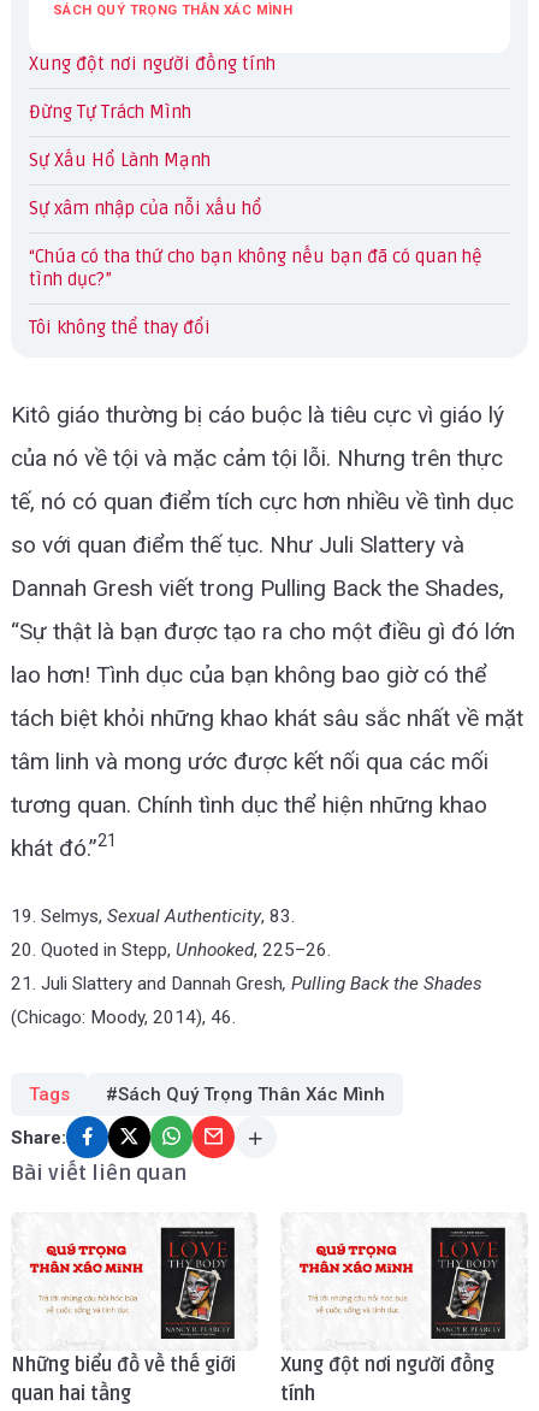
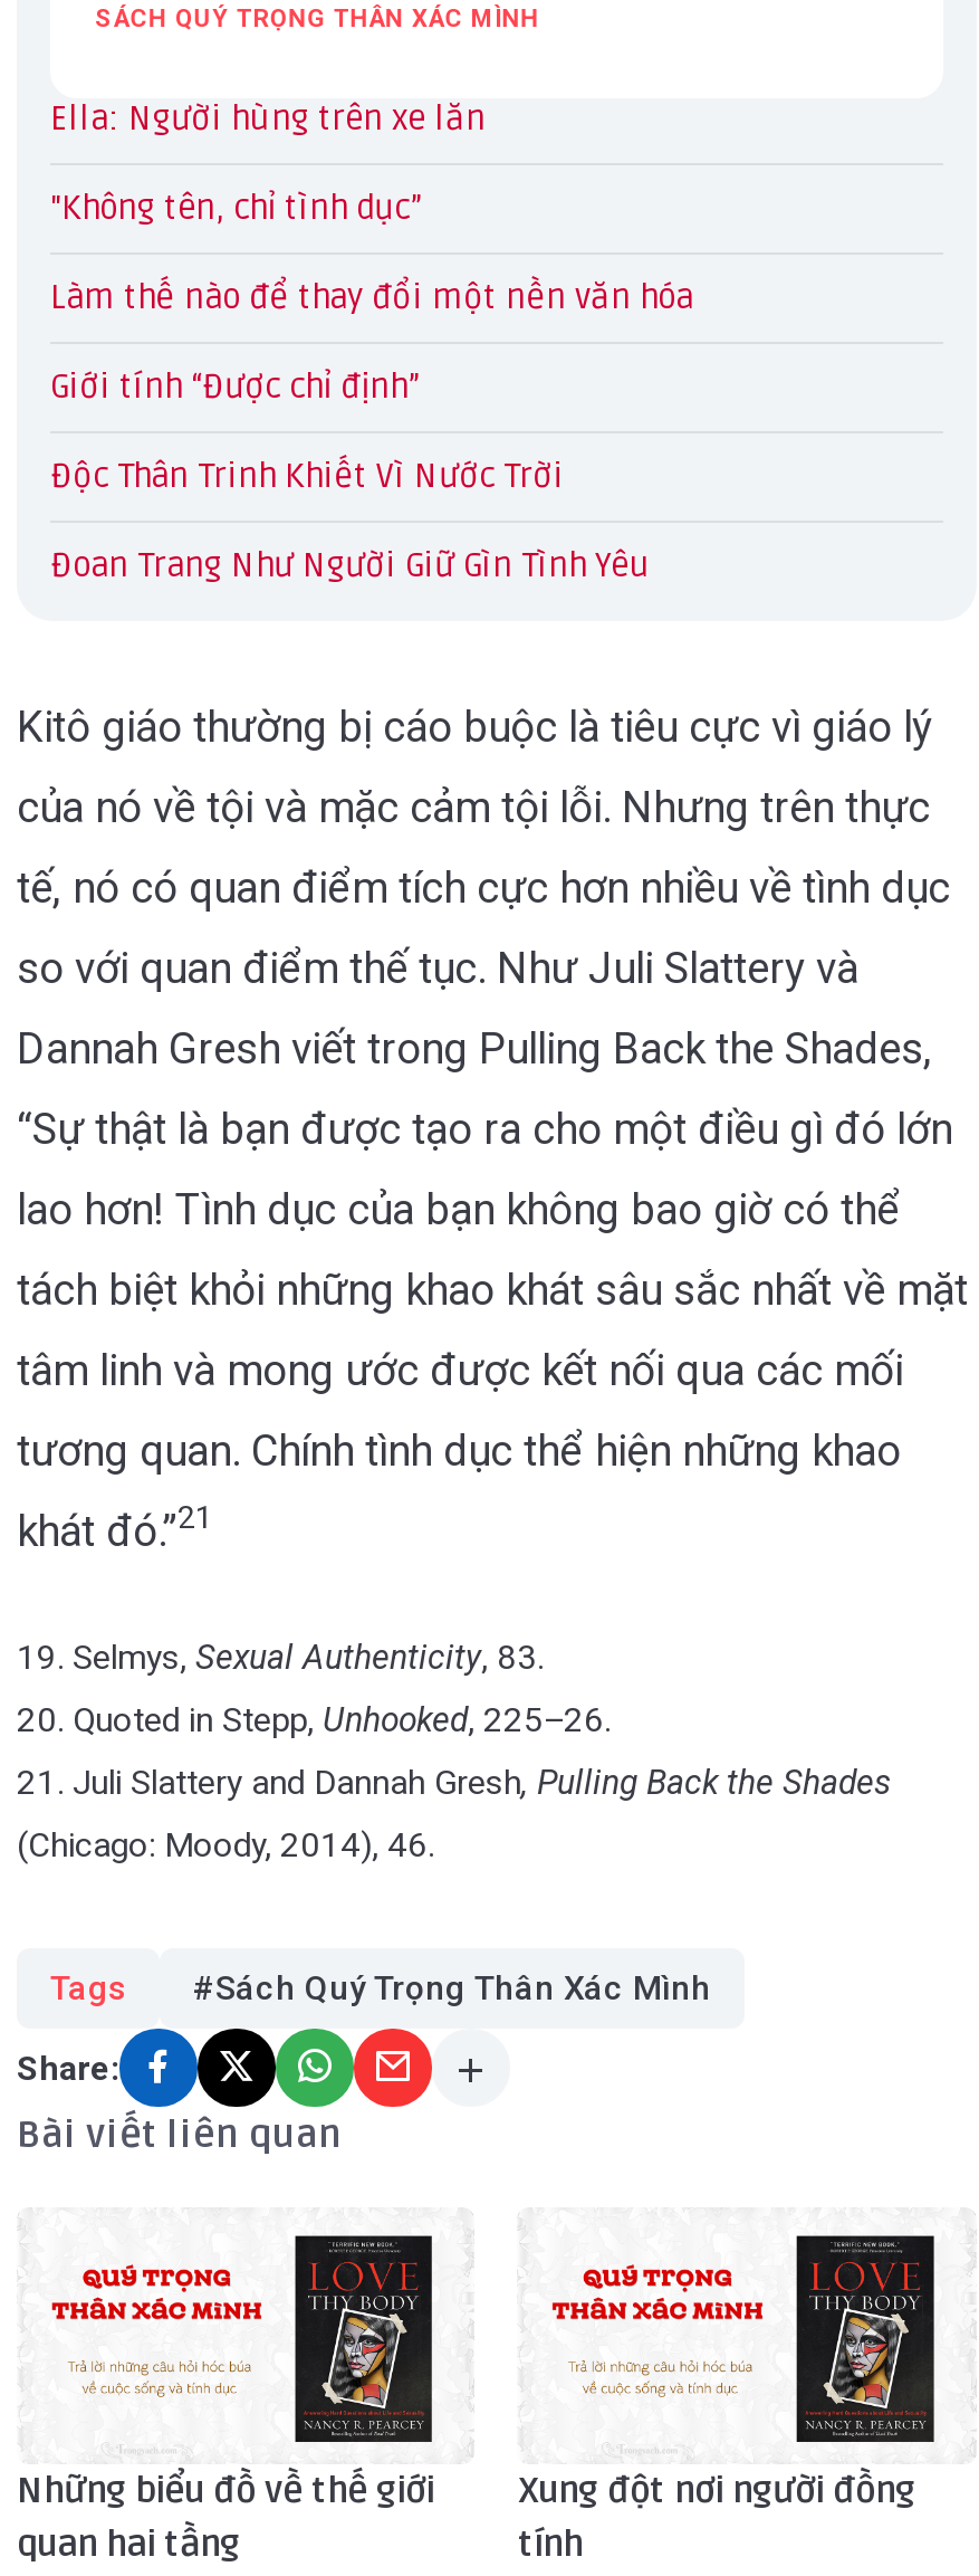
- Xung đột nơi người đồng tính
+ Ella: Người hùng trên xe lăn

- Đừng Tự Trách Mình
+ "Không tên, chỉ tình dục”

- Sự Xấu Hổ Lành Mạnh
+ Làm thế nào để thay đổi một nền văn hóa

- Sự xâm nhập của nỗi xấu hổ
+ Giới tính “Được chỉ định”

- “Chúa có tha thứ cho bạn không nếu bạn đã có quan hệ
- tình dục?”
+ Độc Thân Trinh Khiết Vì Nước Trời

- Tôi không thể thay đổi
+ Đoan Trang Như Người Giữ Gìn Tình Yêu
